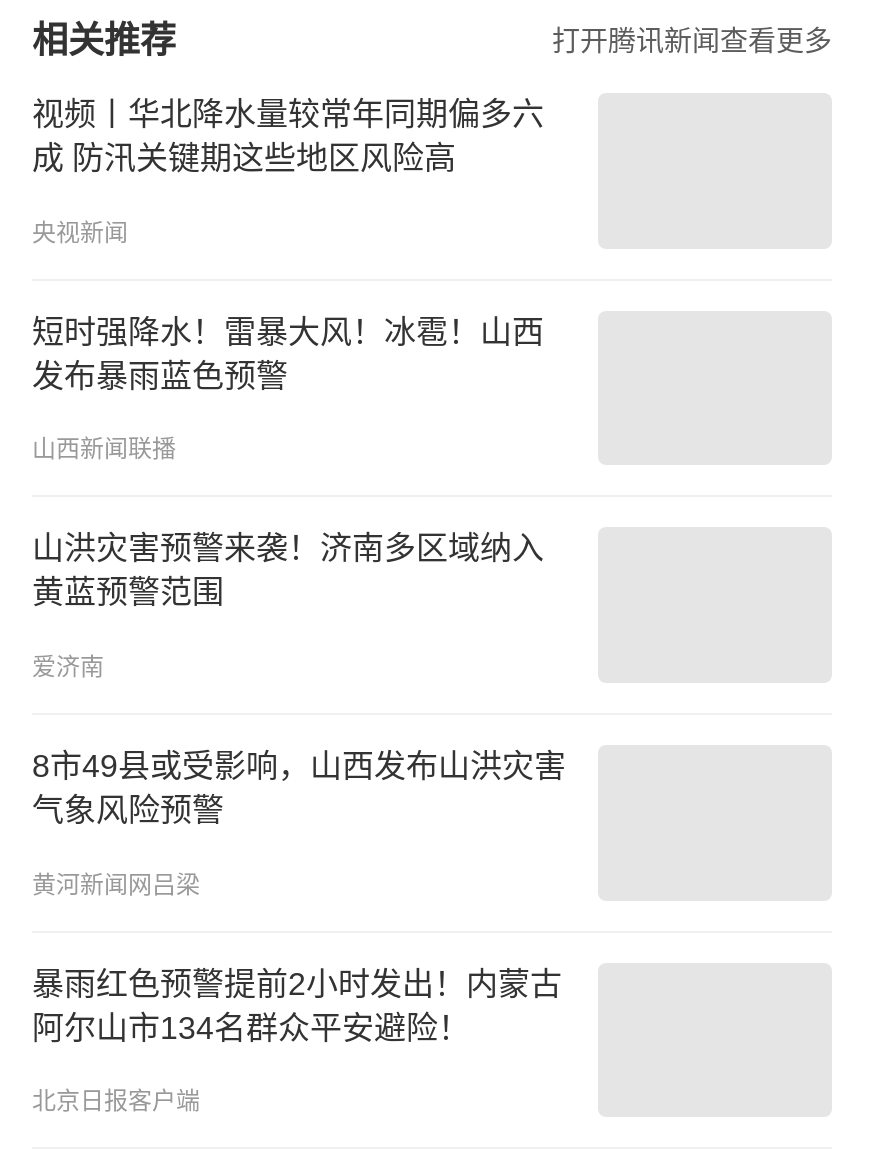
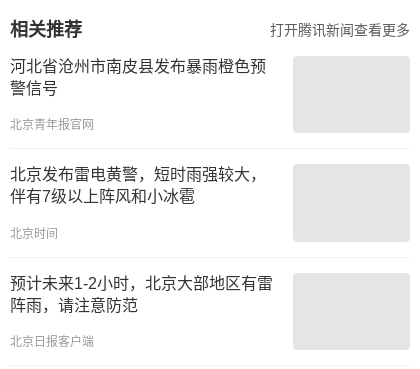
- 视频丨华北降水量较常年同期偏多六
- 成 防汛关键期这些地区风险高
- 央视新闻
- 短时强降水！雷暴大风！冰雹！山西
- 发布暴雨蓝色预警
- 山西新闻联播
- 山洪灾害预警来袭！济南多区域纳入
- 黄蓝预警范围
- 爱济南
- 8市49县或受影响，山西发布山洪灾害
- 气象风险预警
- 黄河新闻网吕梁
- 暴雨红色预警提前2小时发出！内蒙古
- 阿尔山市134名群众平安避险！
+ 河北省沧州市南皮县发布暴雨橙色预
+ 警信号
+ 北京青年报官网
+ 北京发布雷电黄警，短时雨强较大，
+ 伴有7级以上阵风和小冰雹
+ 北京时间
+ 预计未来1-2小时，北京大部地区有雷
+ 阵雨，请注意防范
